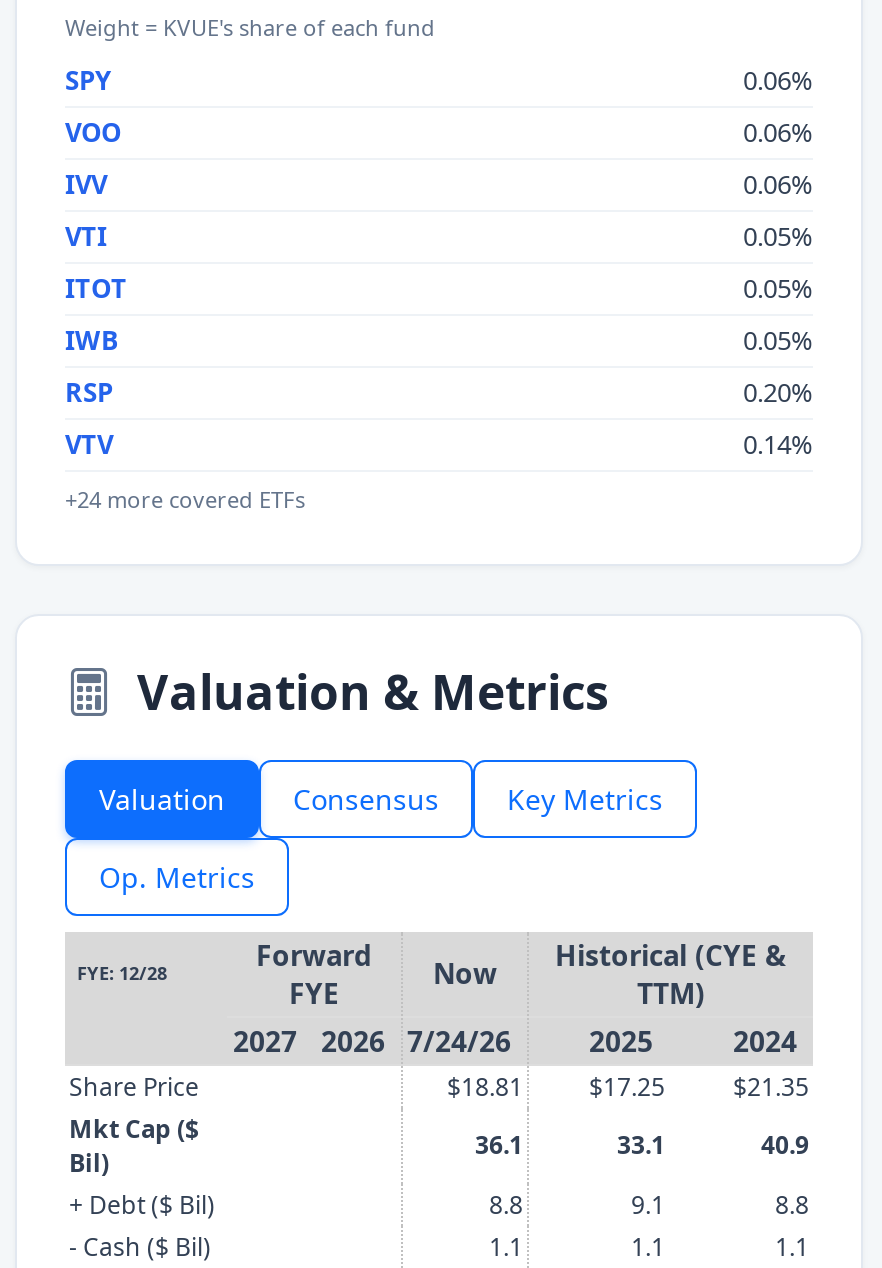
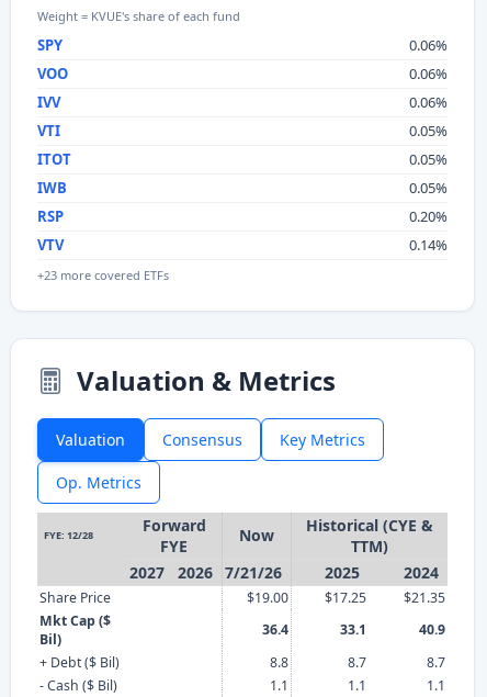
- +24 more covered ETFs
+ +23 more covered ETFs

- 2027 2026 7/24/26
+ 2027 2026 7/21/26

- $18.81 $17.25 $21.35
+ $19.00 $17.25 $21.35

- 36.1
+ 36.4

- 9.1
+ 8.7

- 8.8
+ 8.7
